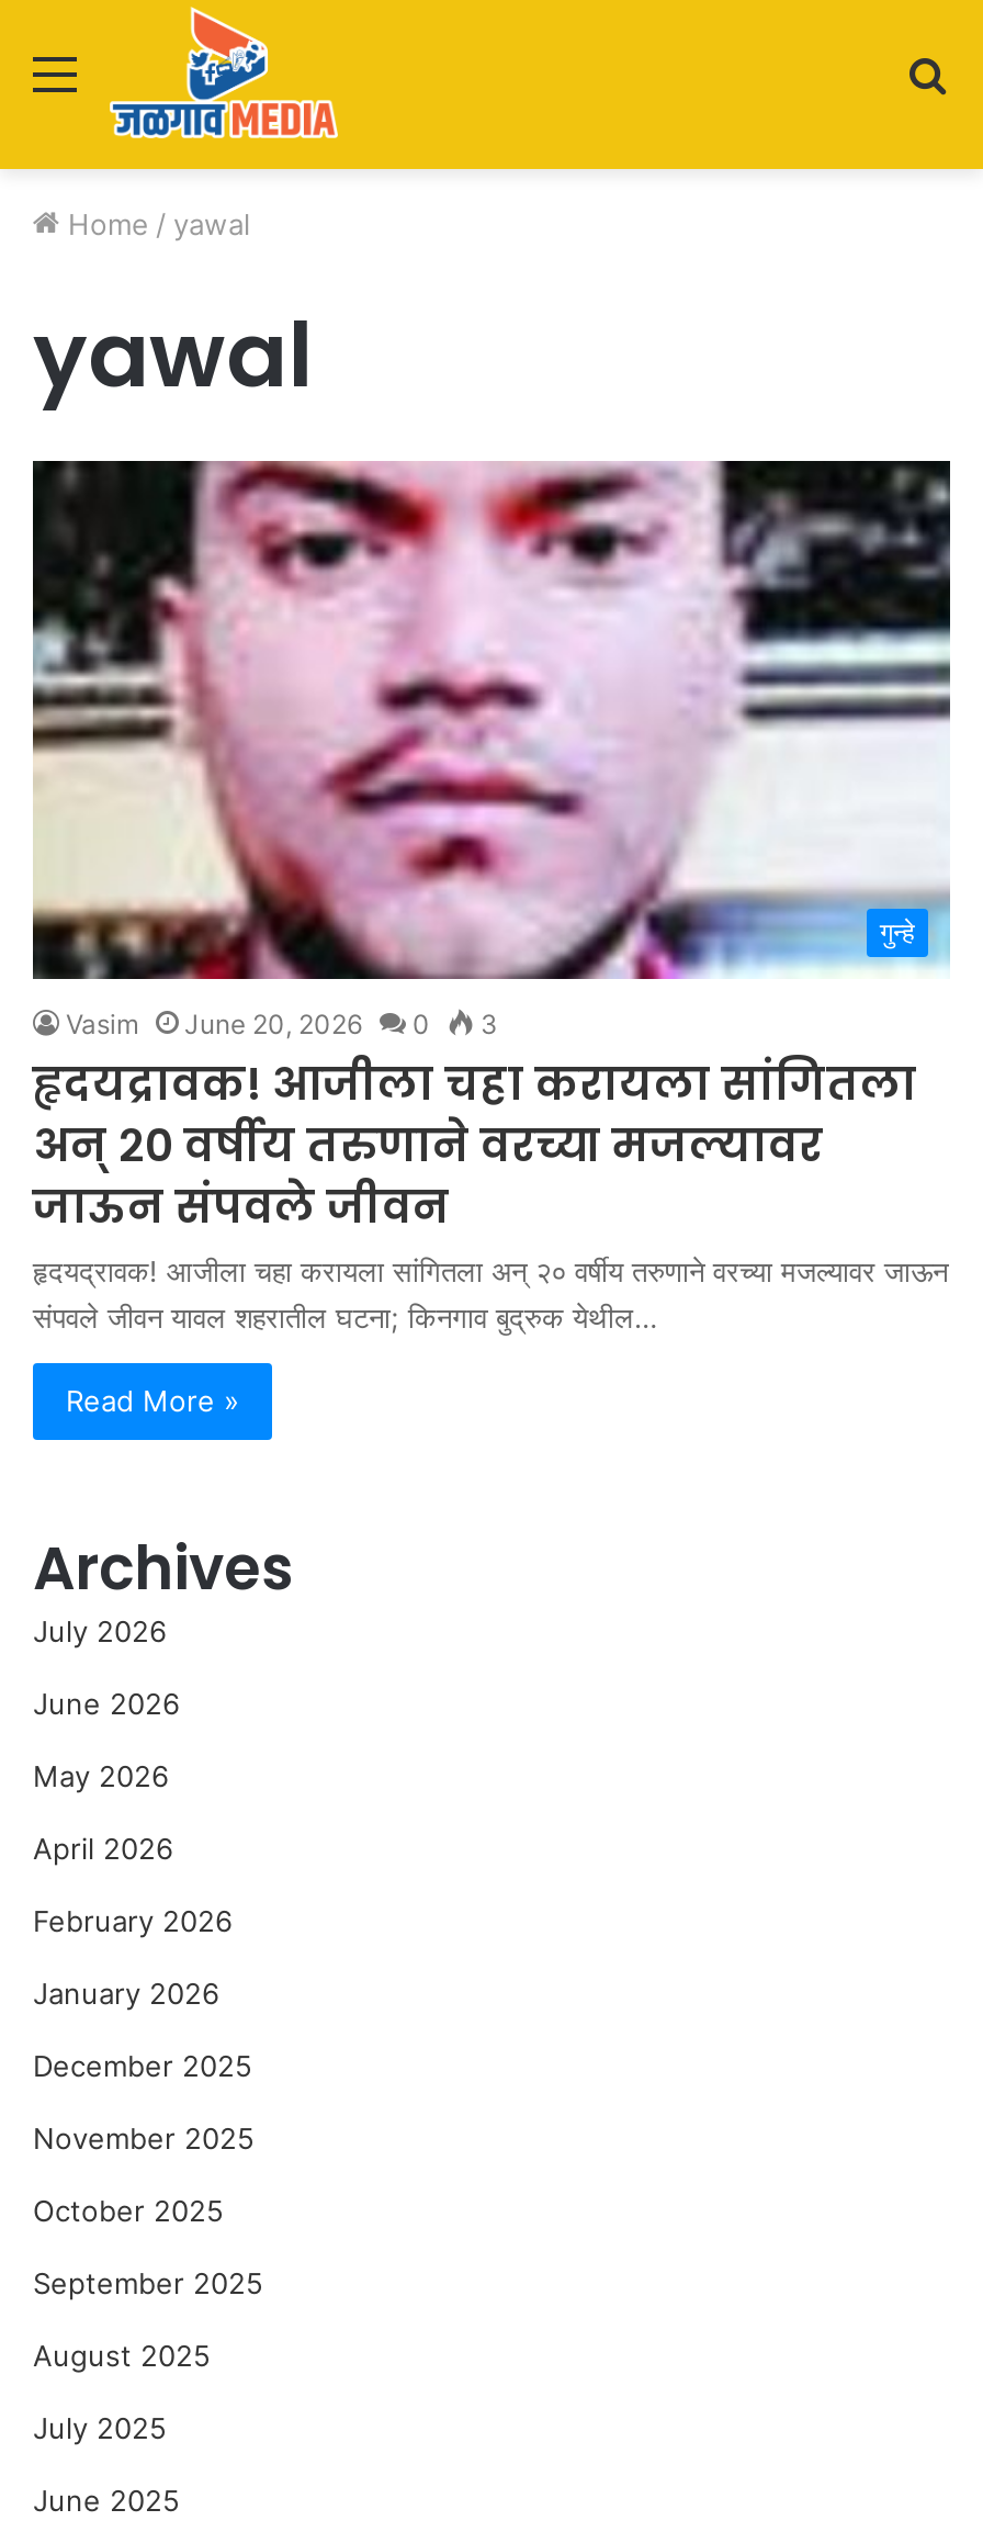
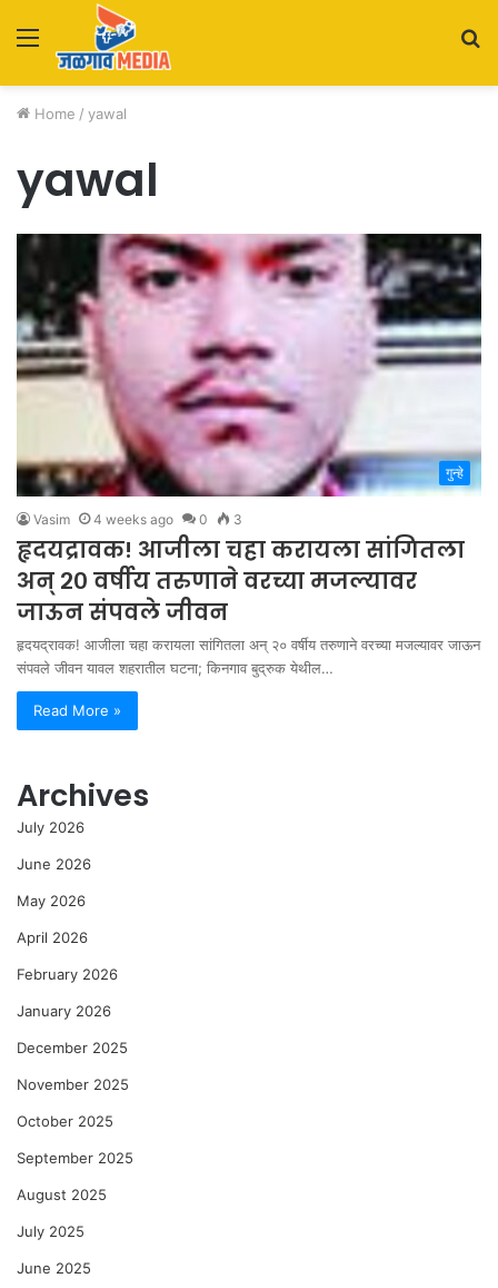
- Vasim June 20, 2026 0 3
+ Vasim 4 weeks ago 0 3
